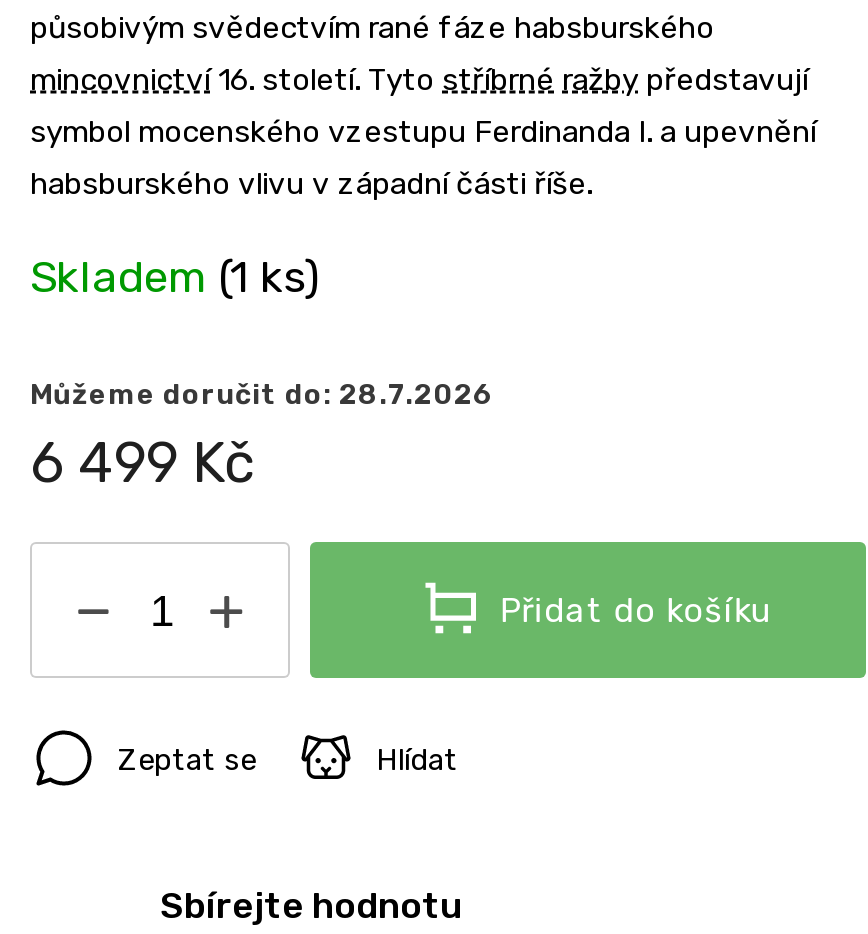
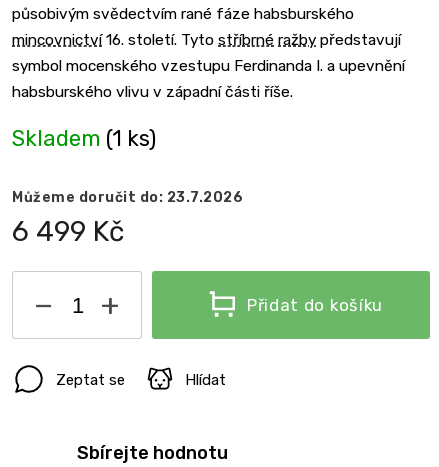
- Můžeme doručit do: 28.7.2026
+ Můžeme doručit do: 23.7.2026
